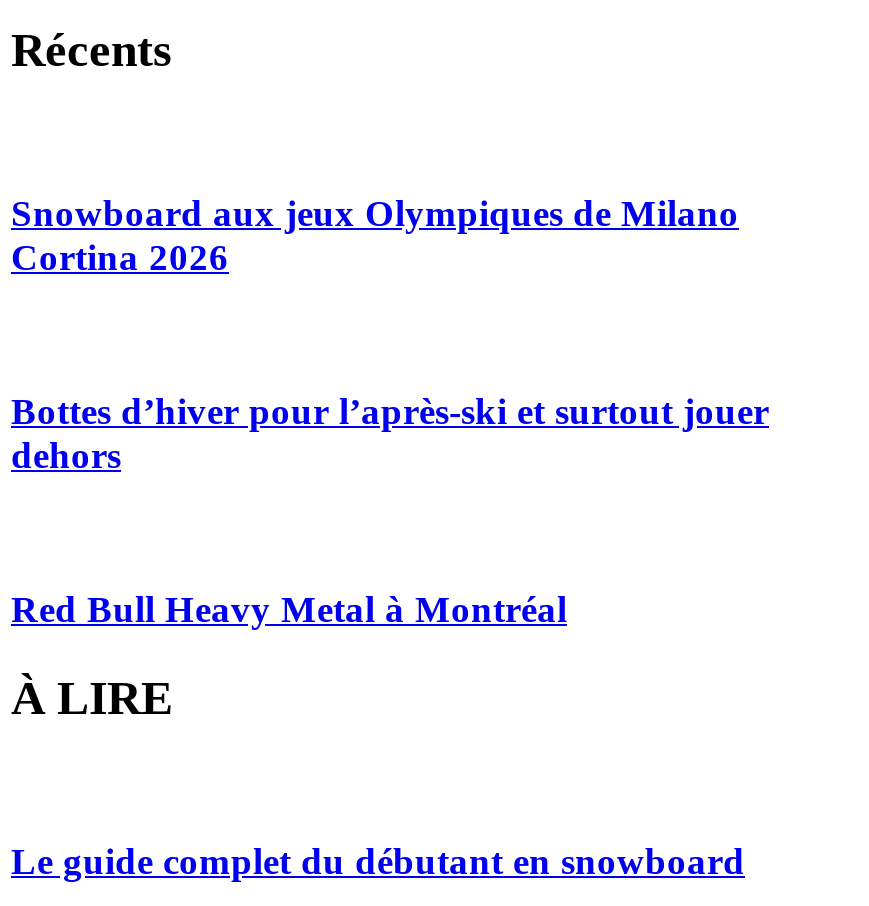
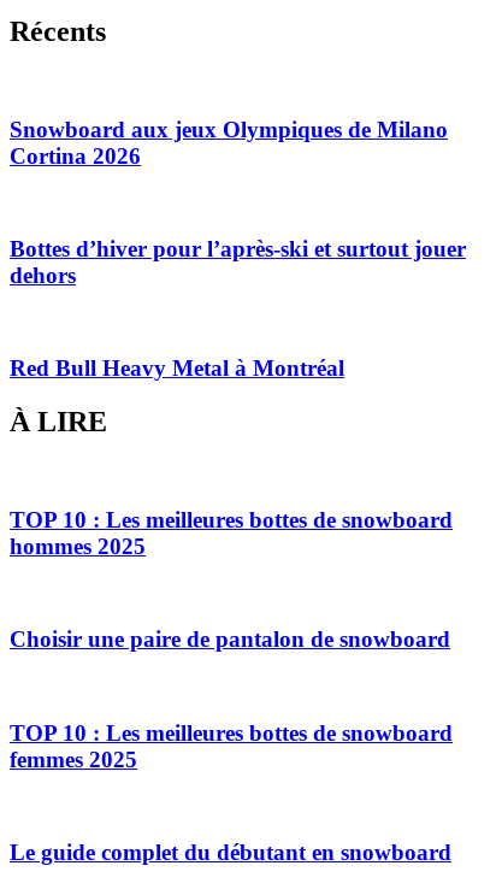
+ TOP 10 : Les meilleures bottes de snowboard
+ hommes 2025

+ Choisir une paire de pantalon de snowboard

+ TOP 10 : Les meilleures bottes de snowboard
+ femmes 2025
